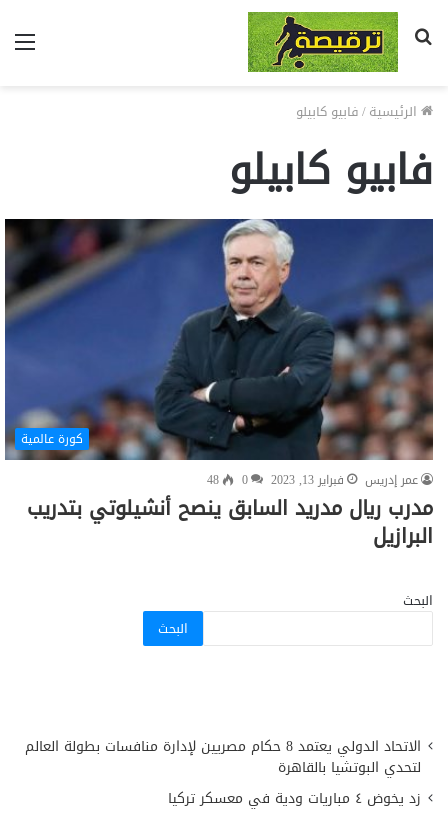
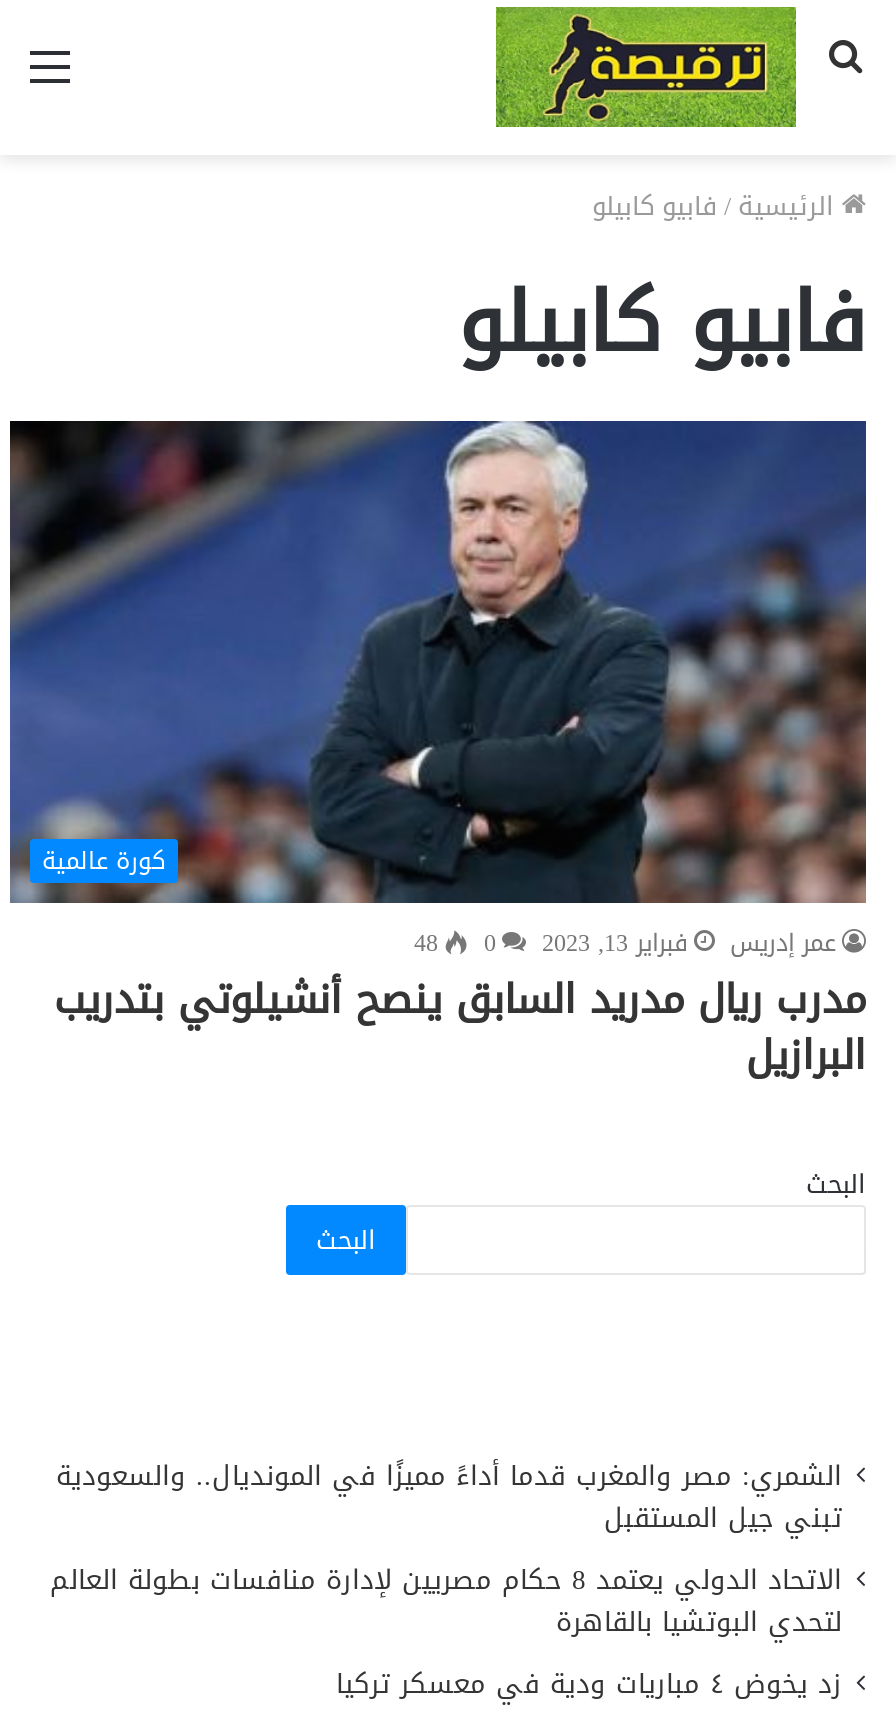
+ الشمري: مصر والمغرب قدما أداءً مميزًا في المونديال.. والسعودية
+ تبني جيل المستقبل
